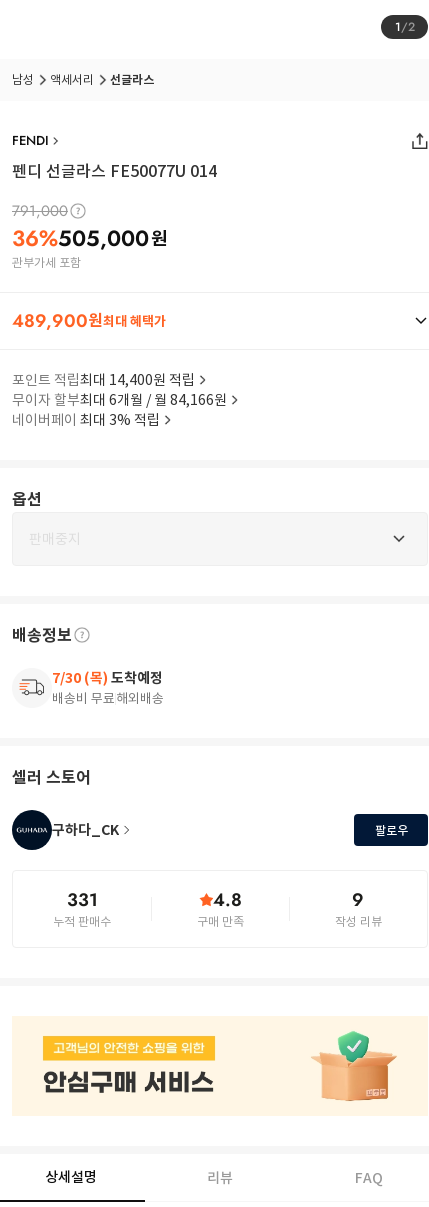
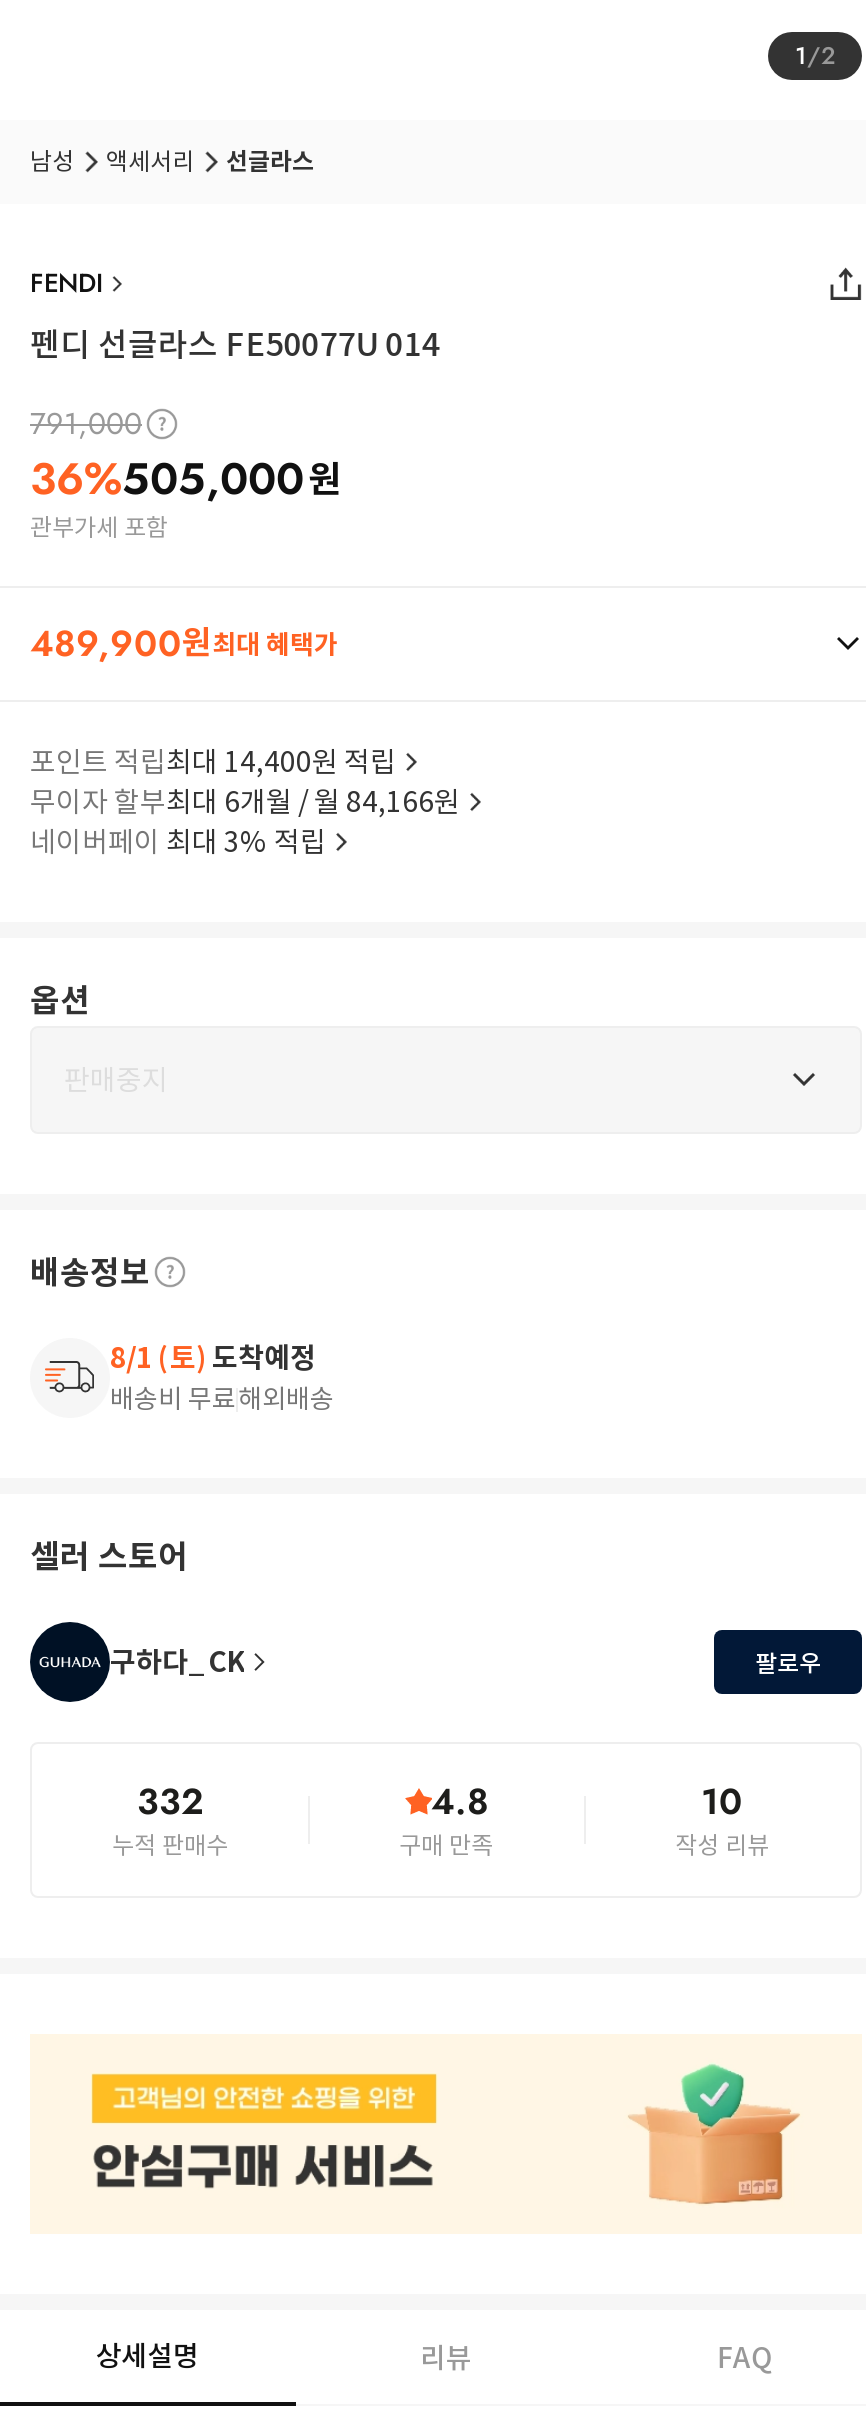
- 7/30 (목) 도착예정
+ 8/1 (토) 도착예정

- 331
+ 332

- 9
+ 10
